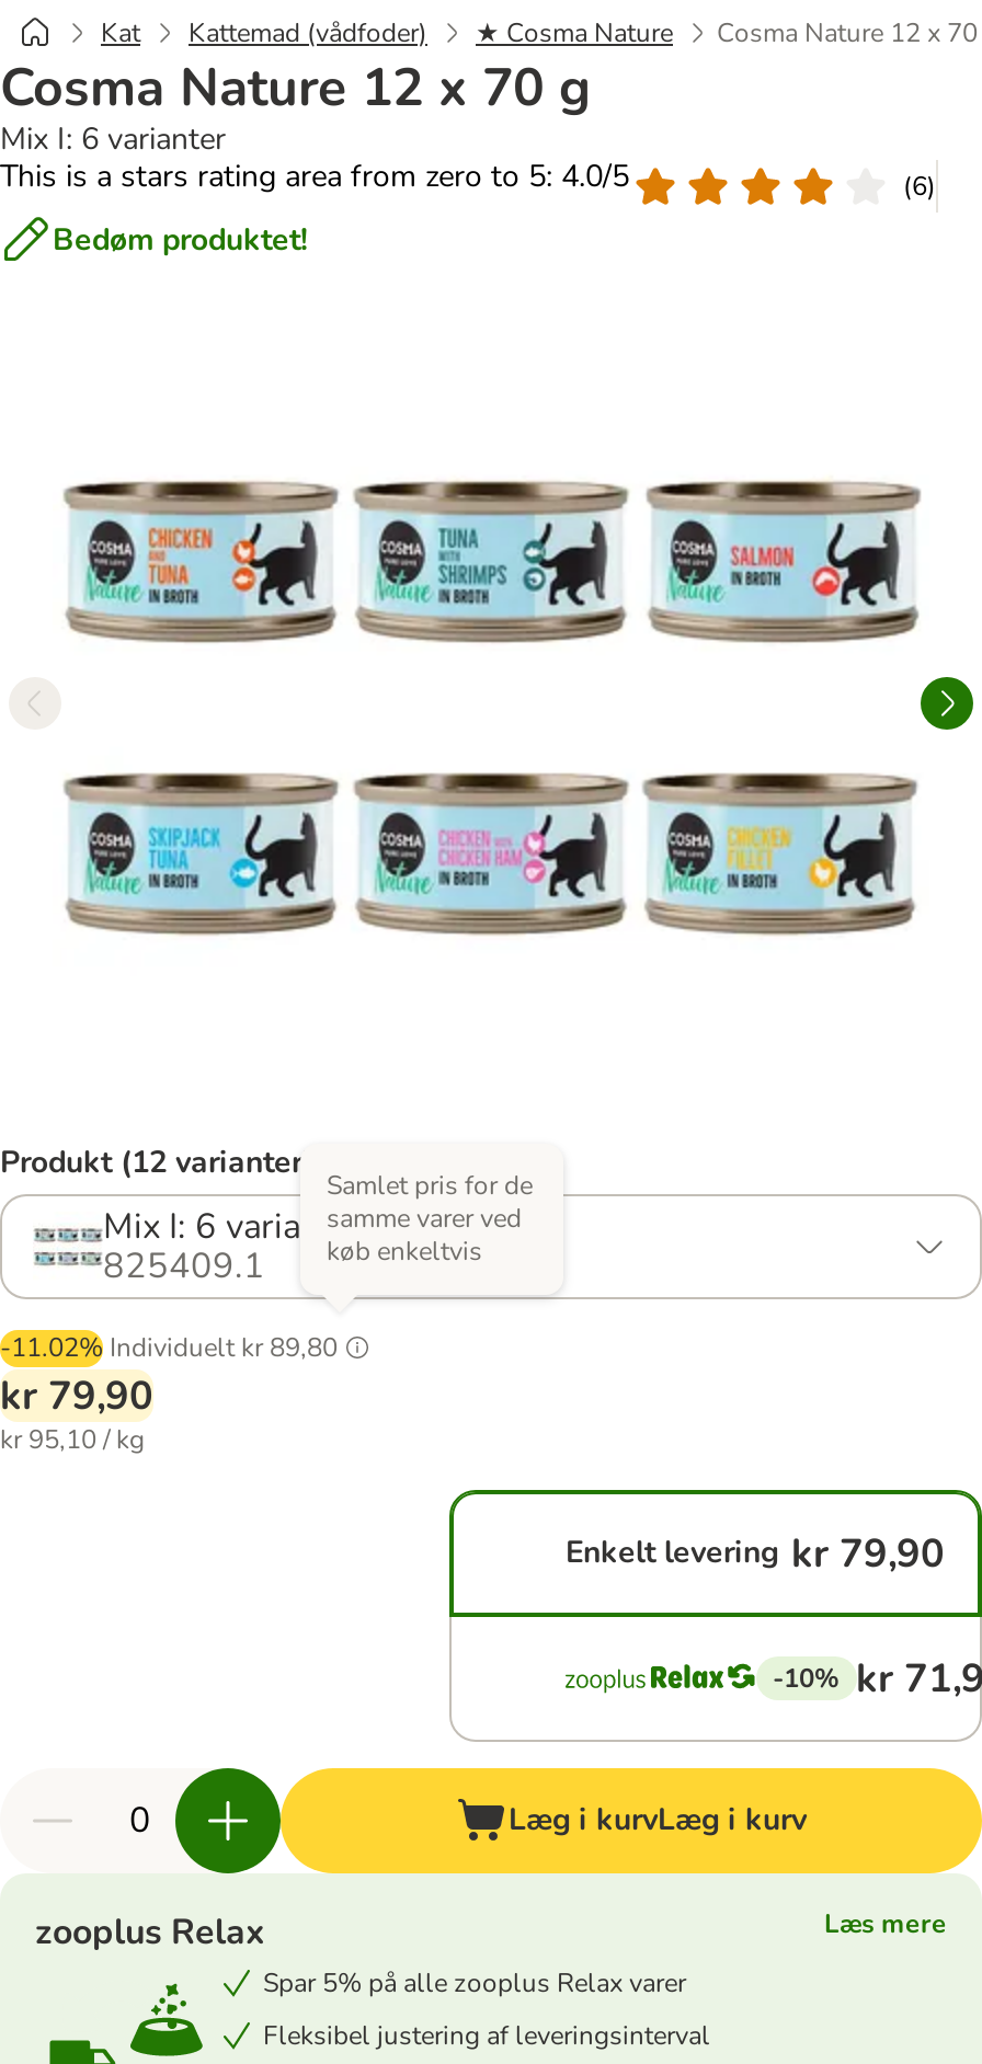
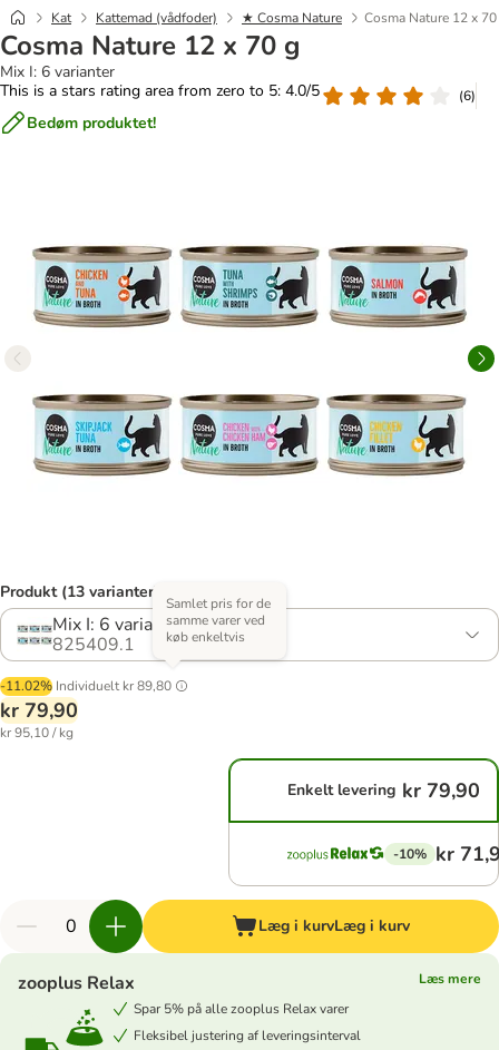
- Produkt (12 varianter)
+ Produkt (13 varianter)
